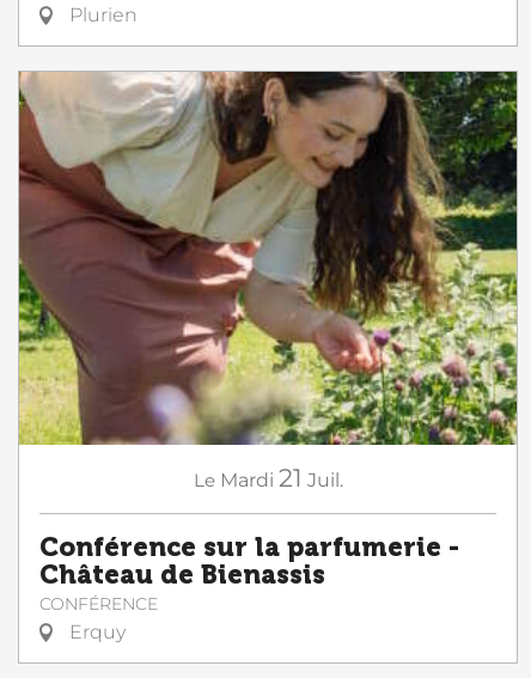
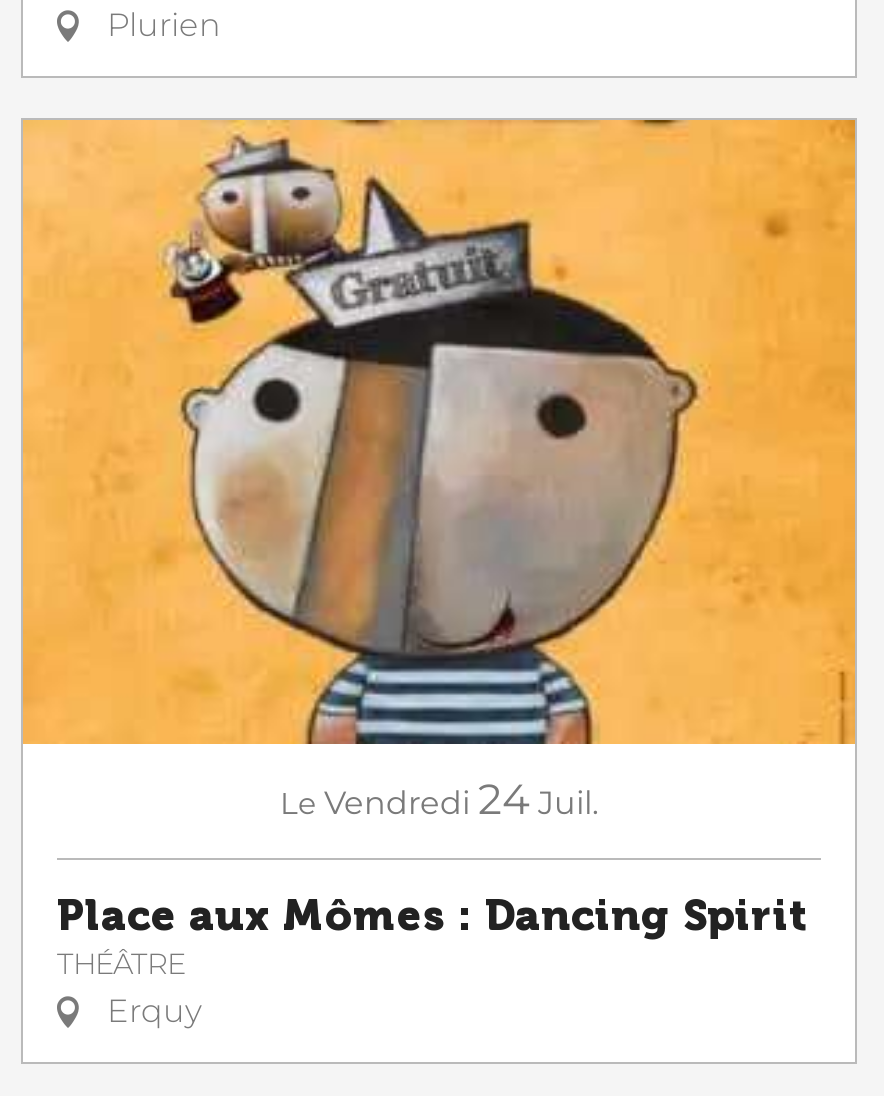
- [image]
- Le Mardi 21 Juil.
+ [image]
+ Le Vendredi 24 Juil.

- Conférence sur la parfumerie -
- Château de Bienassis
- CONFÉRENCE
+ Place aux Mômes : Dancing Spirit
+ THÉÂTRE
